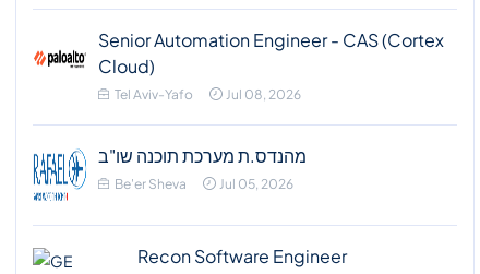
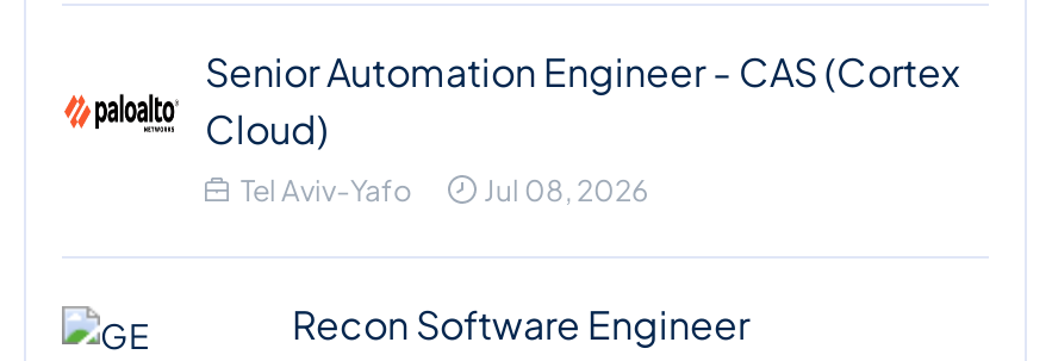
- [image]
- מהנדס.ת מערכת תוכנה שו"ב
- Be'er Sheva
- Jul 05, 2026
